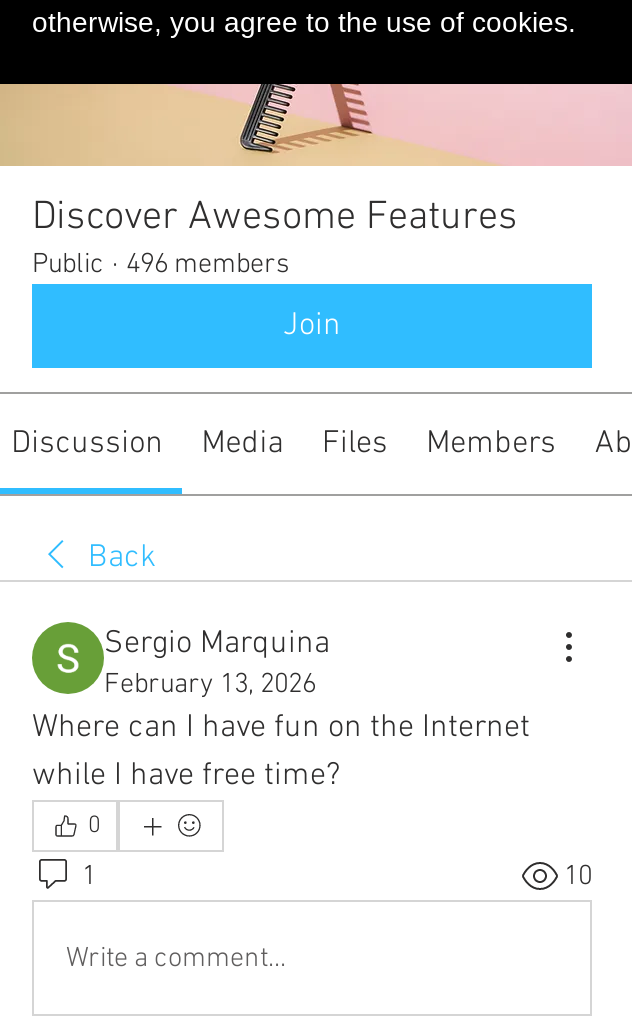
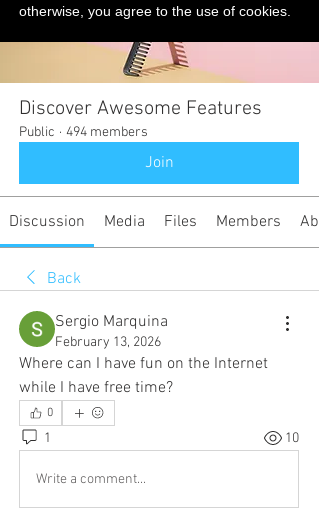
- Public · 496 members
+ Public · 494 members
